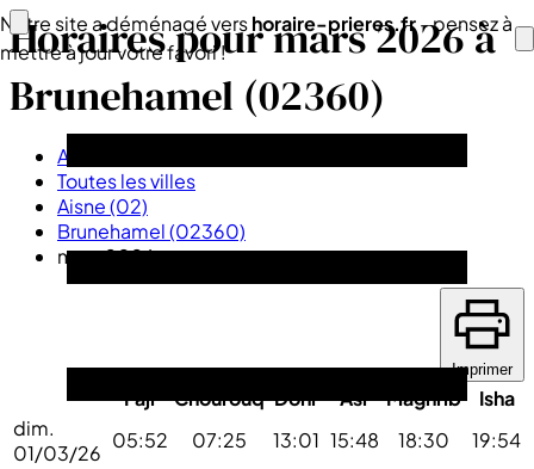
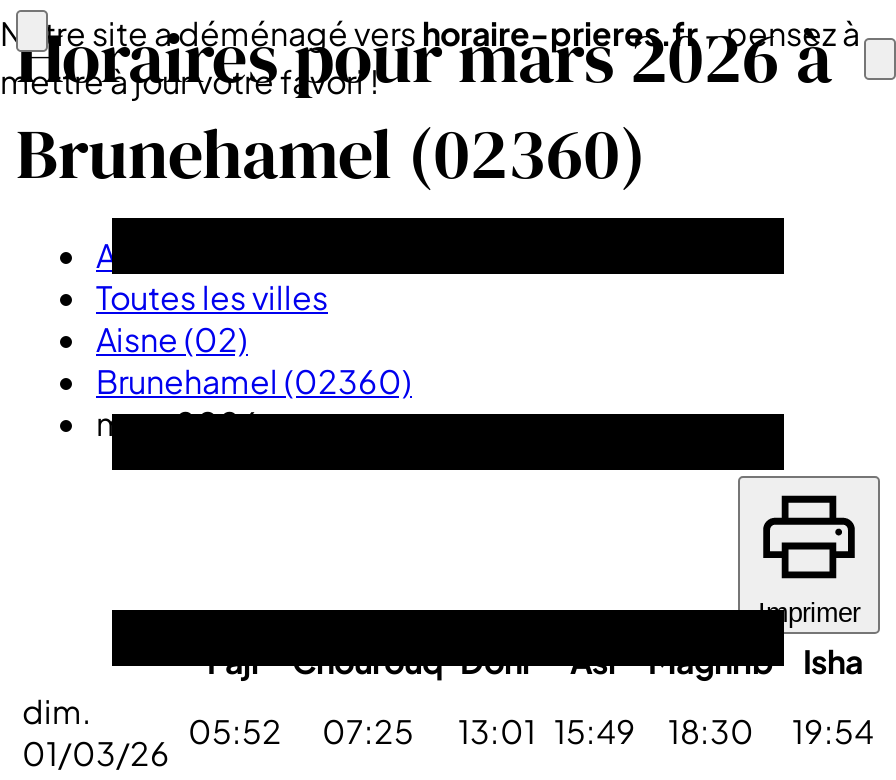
- 05:52 07:25 13:01 15:48 18:30 19:54
+ 05:52 07:25 13:01 15:49 18:30 19:54
